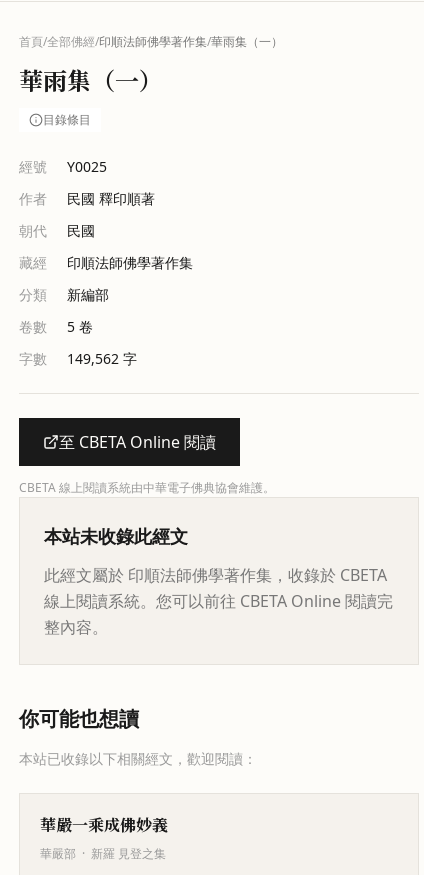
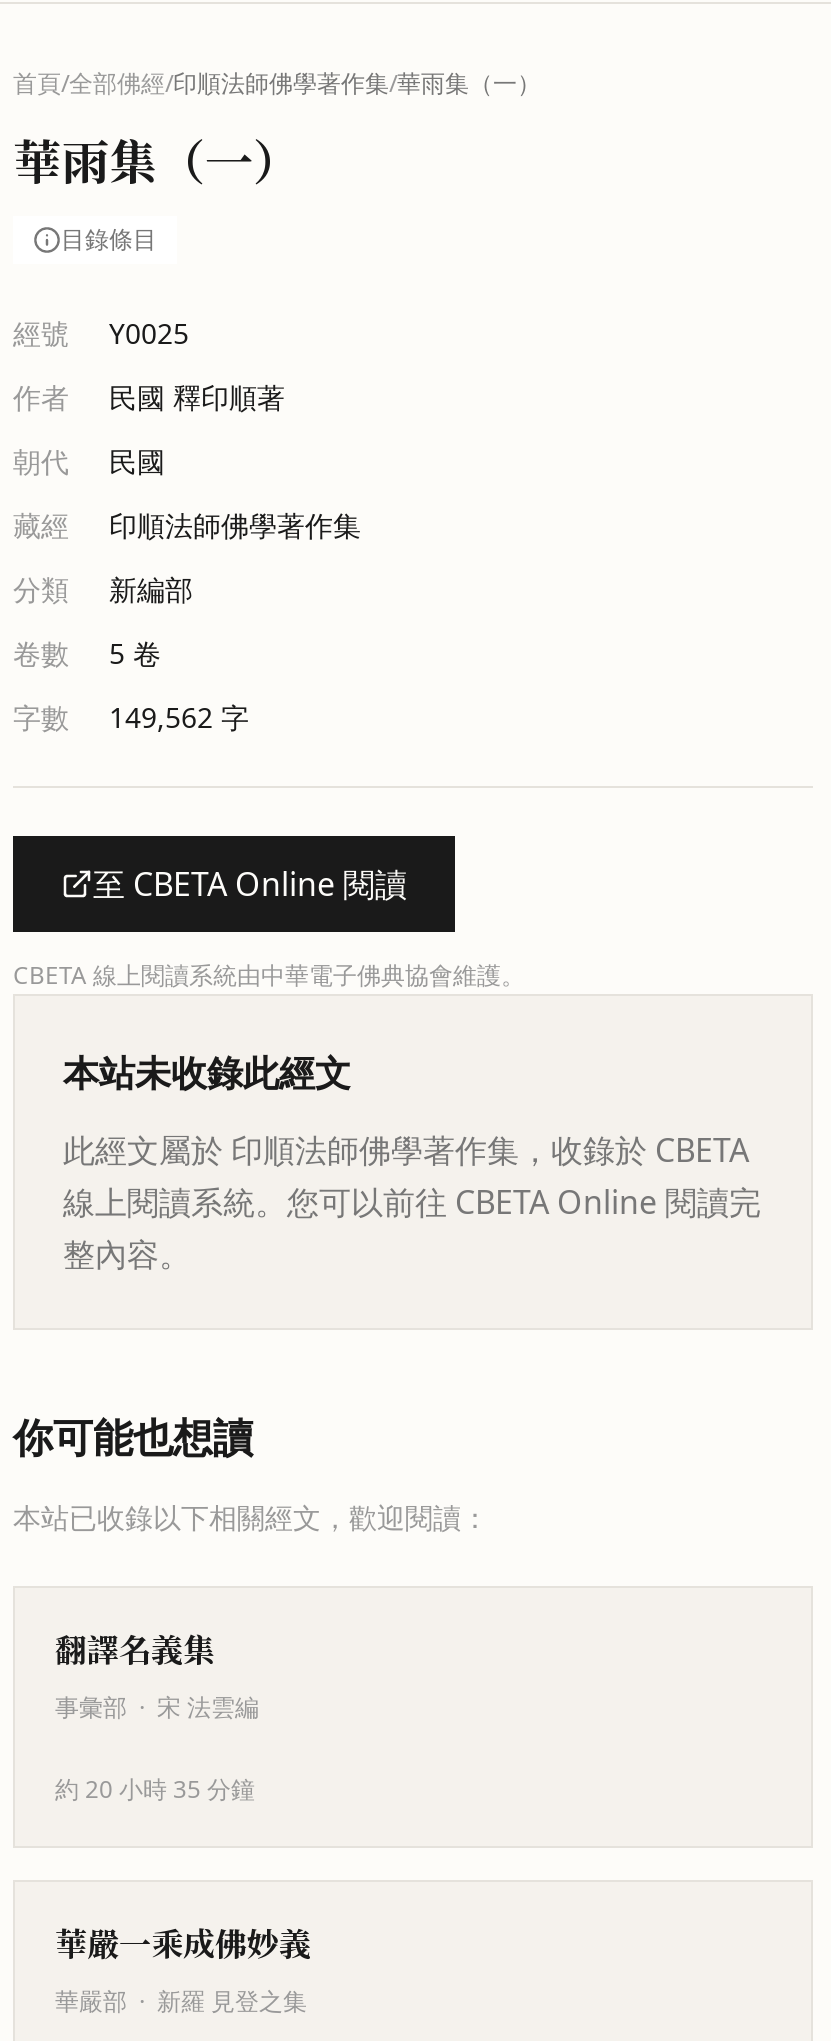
+ 翻譯名義集
+ 事彙部 · 宋 法雲編
+ 約 20 小時 35 分鐘
